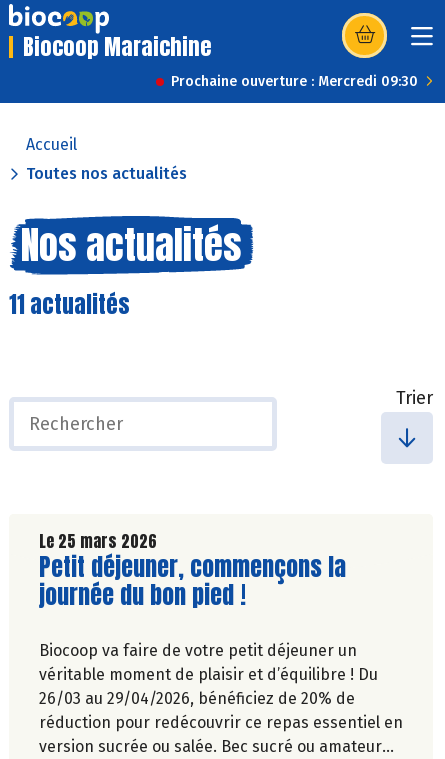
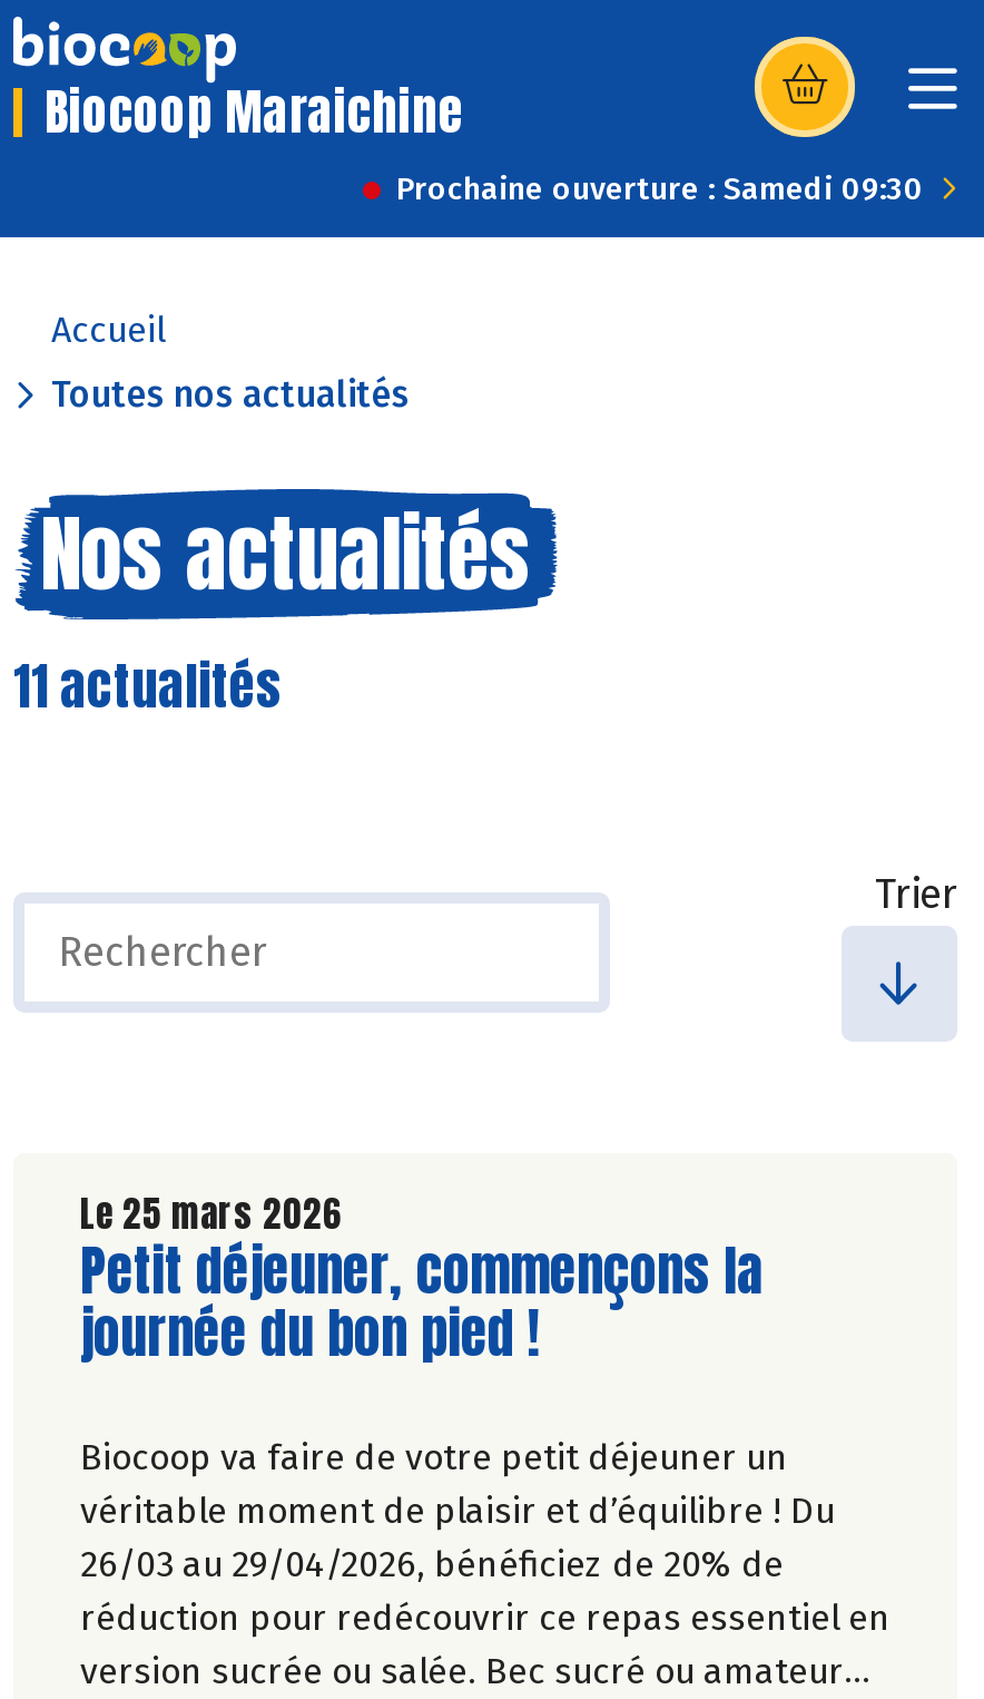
- Prochaine ouverture : Mercredi 09:30
+ Prochaine ouverture : Samedi 09:30
